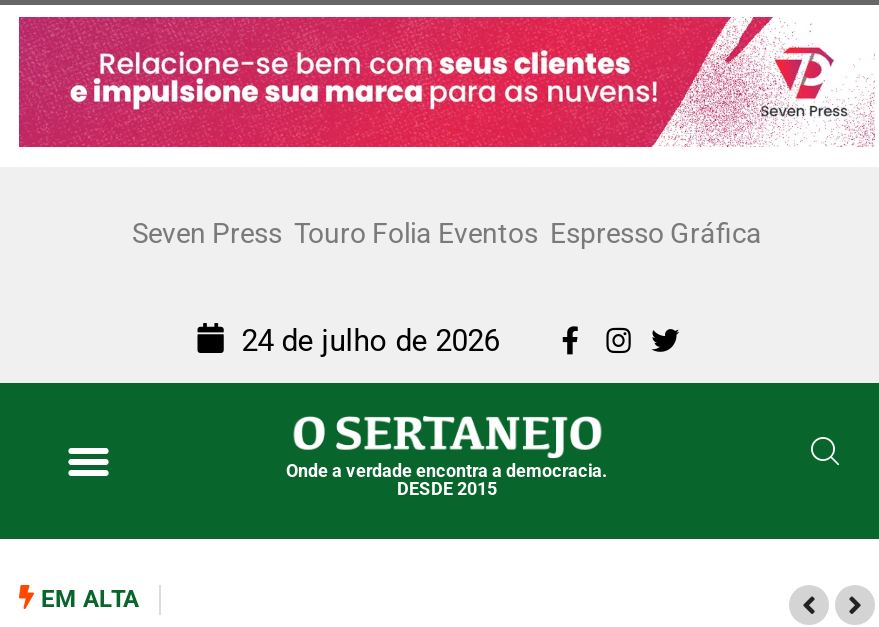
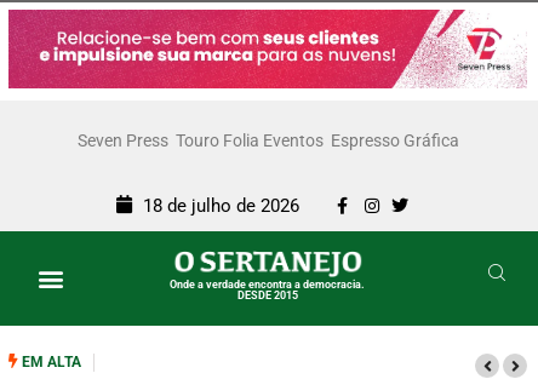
- 24 de julho de 2026
+ 18 de julho de 2026
